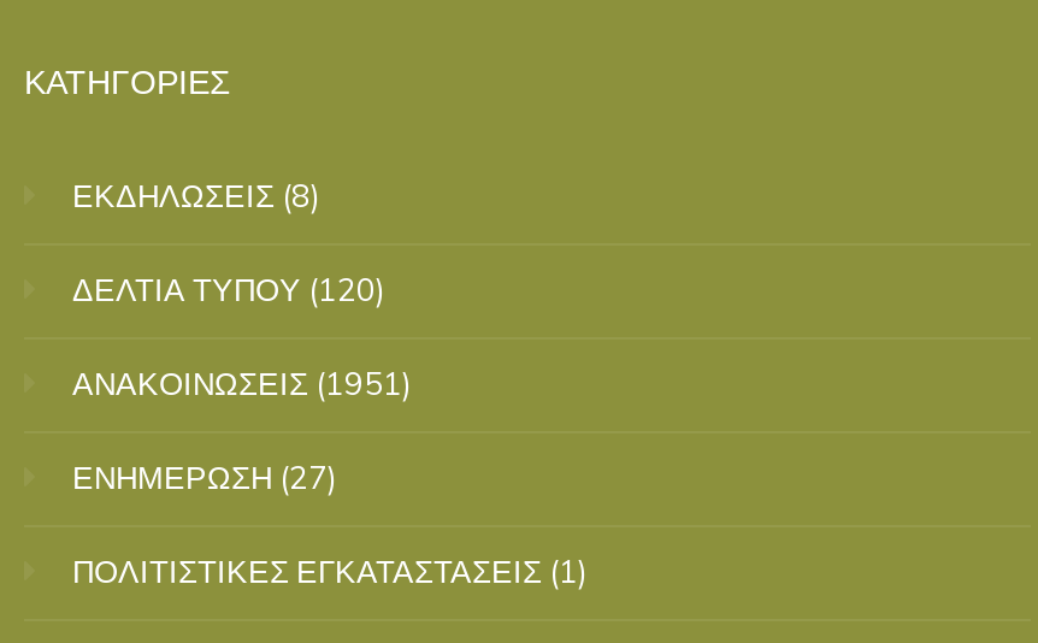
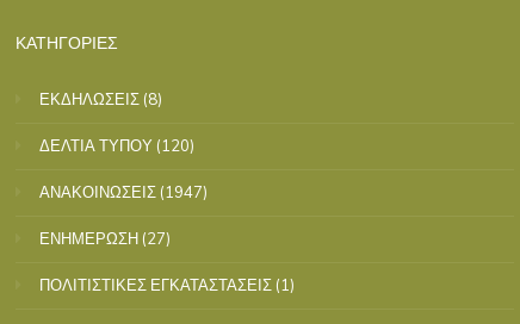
- ΑΝΑΚΟΙΝΩΣΕΙΣ (1951)
+ ΑΝΑΚΟΙΝΩΣΕΙΣ (1947)
